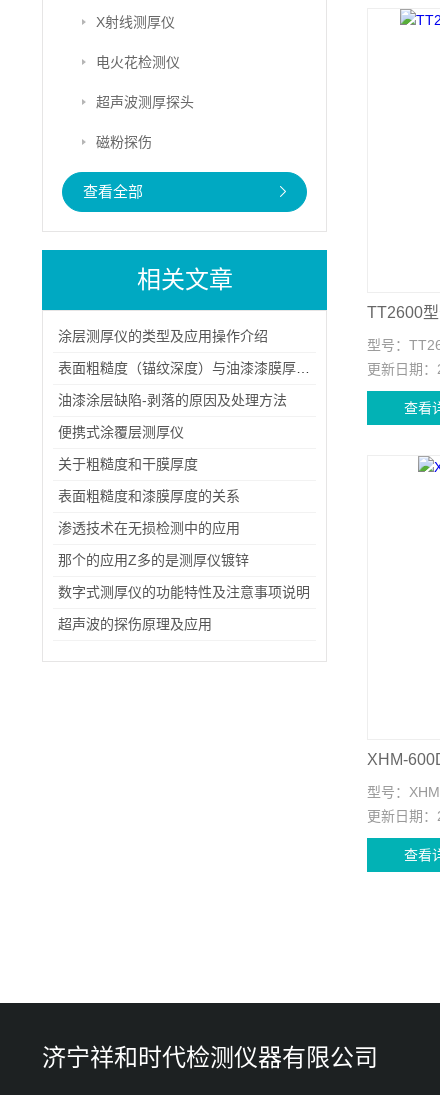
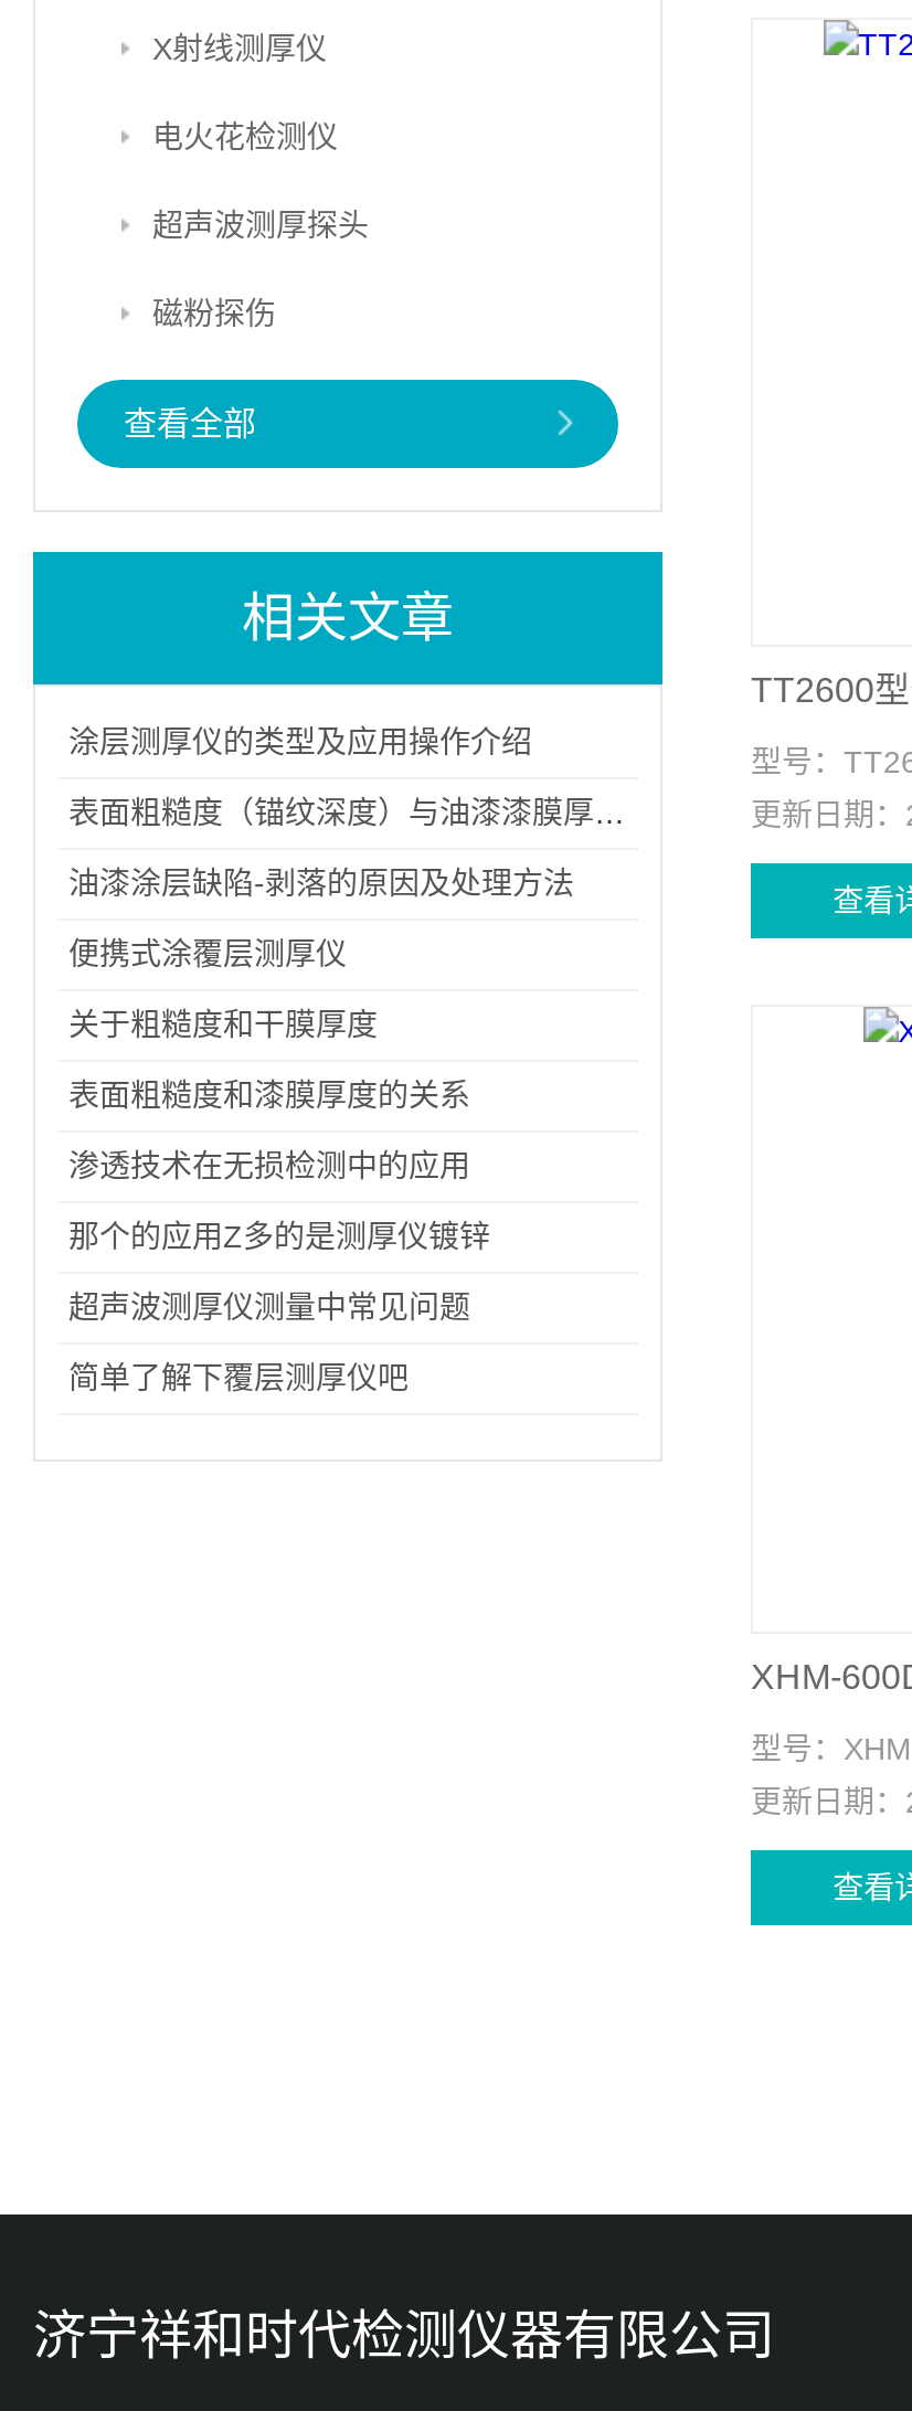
- 数字式测厚仪的功能特性及注意事项说明
+ 超声波测厚仪测量中常见问题

- 超声波的探伤原理及应用
+ 简单了解下覆层测厚仪吧
